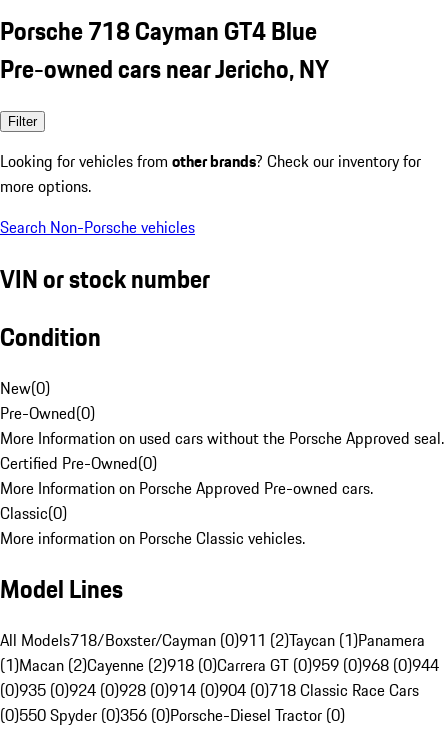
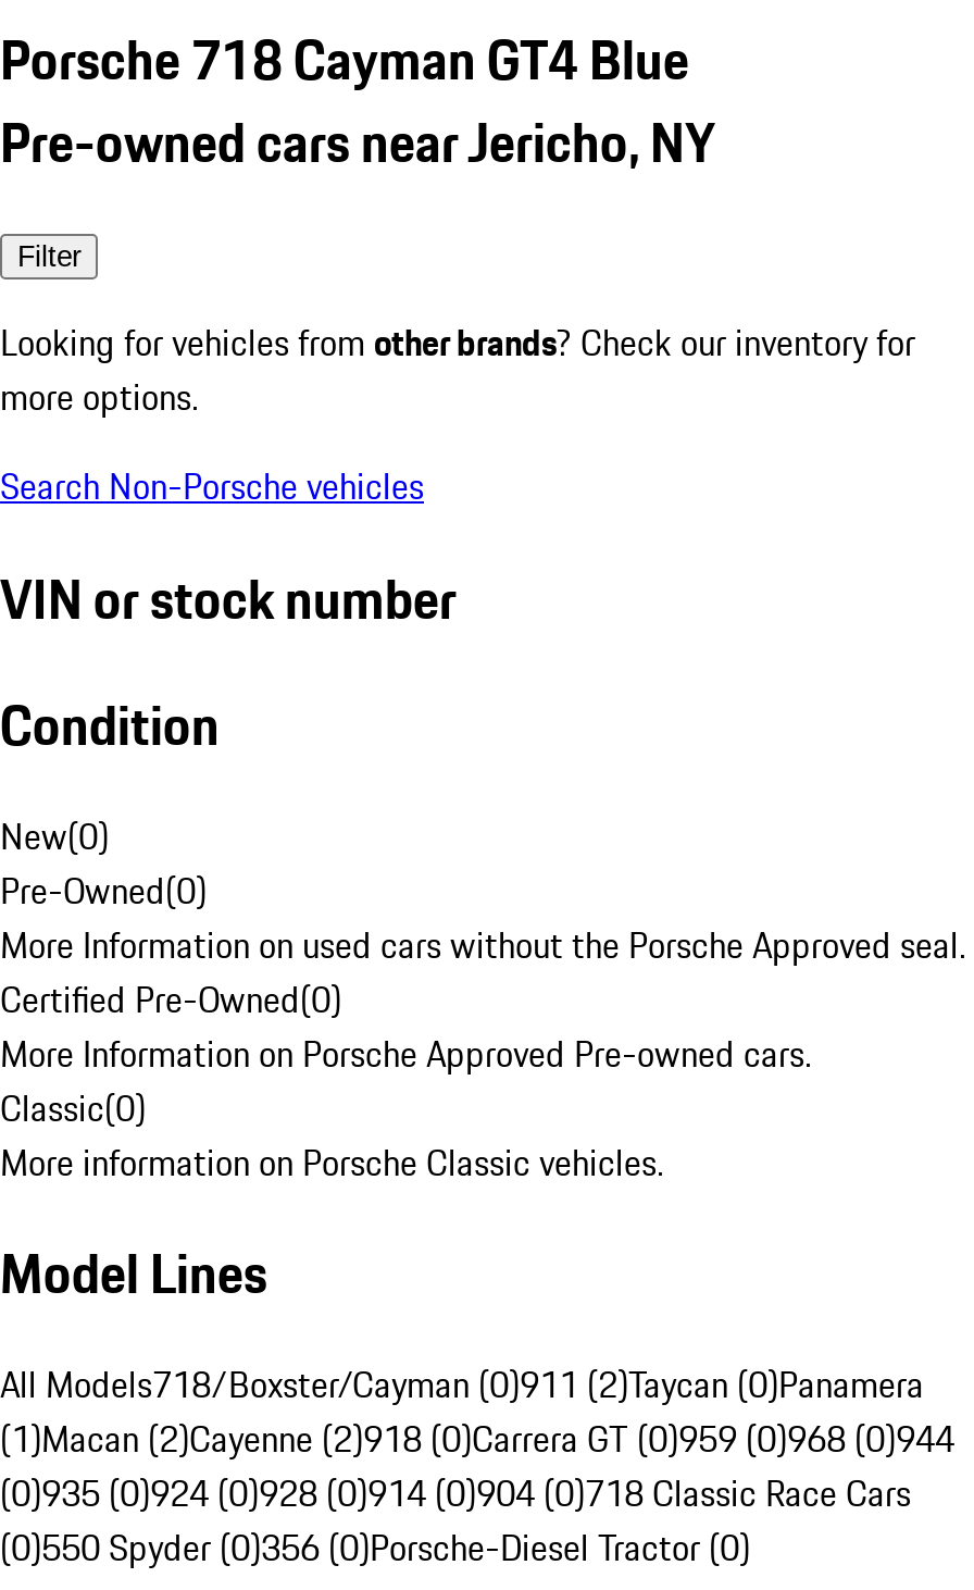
- All Models718/Boxster/Cayman (0)911 (2)Taycan (1)Panamera
+ All Models718/Boxster/Cayman (0)911 (2)Taycan (0)Panamera
